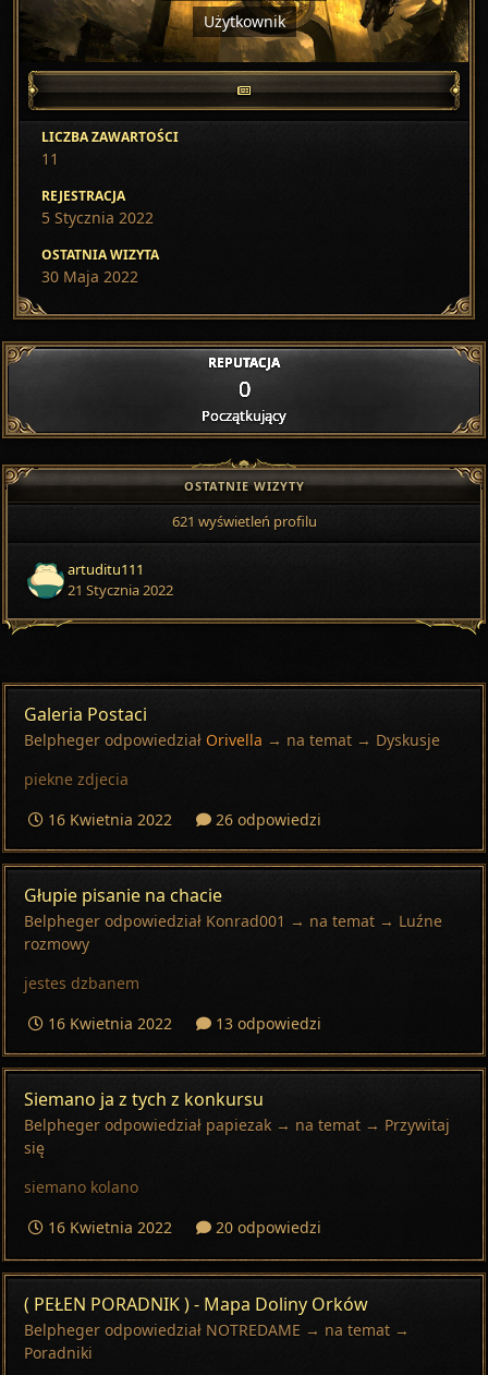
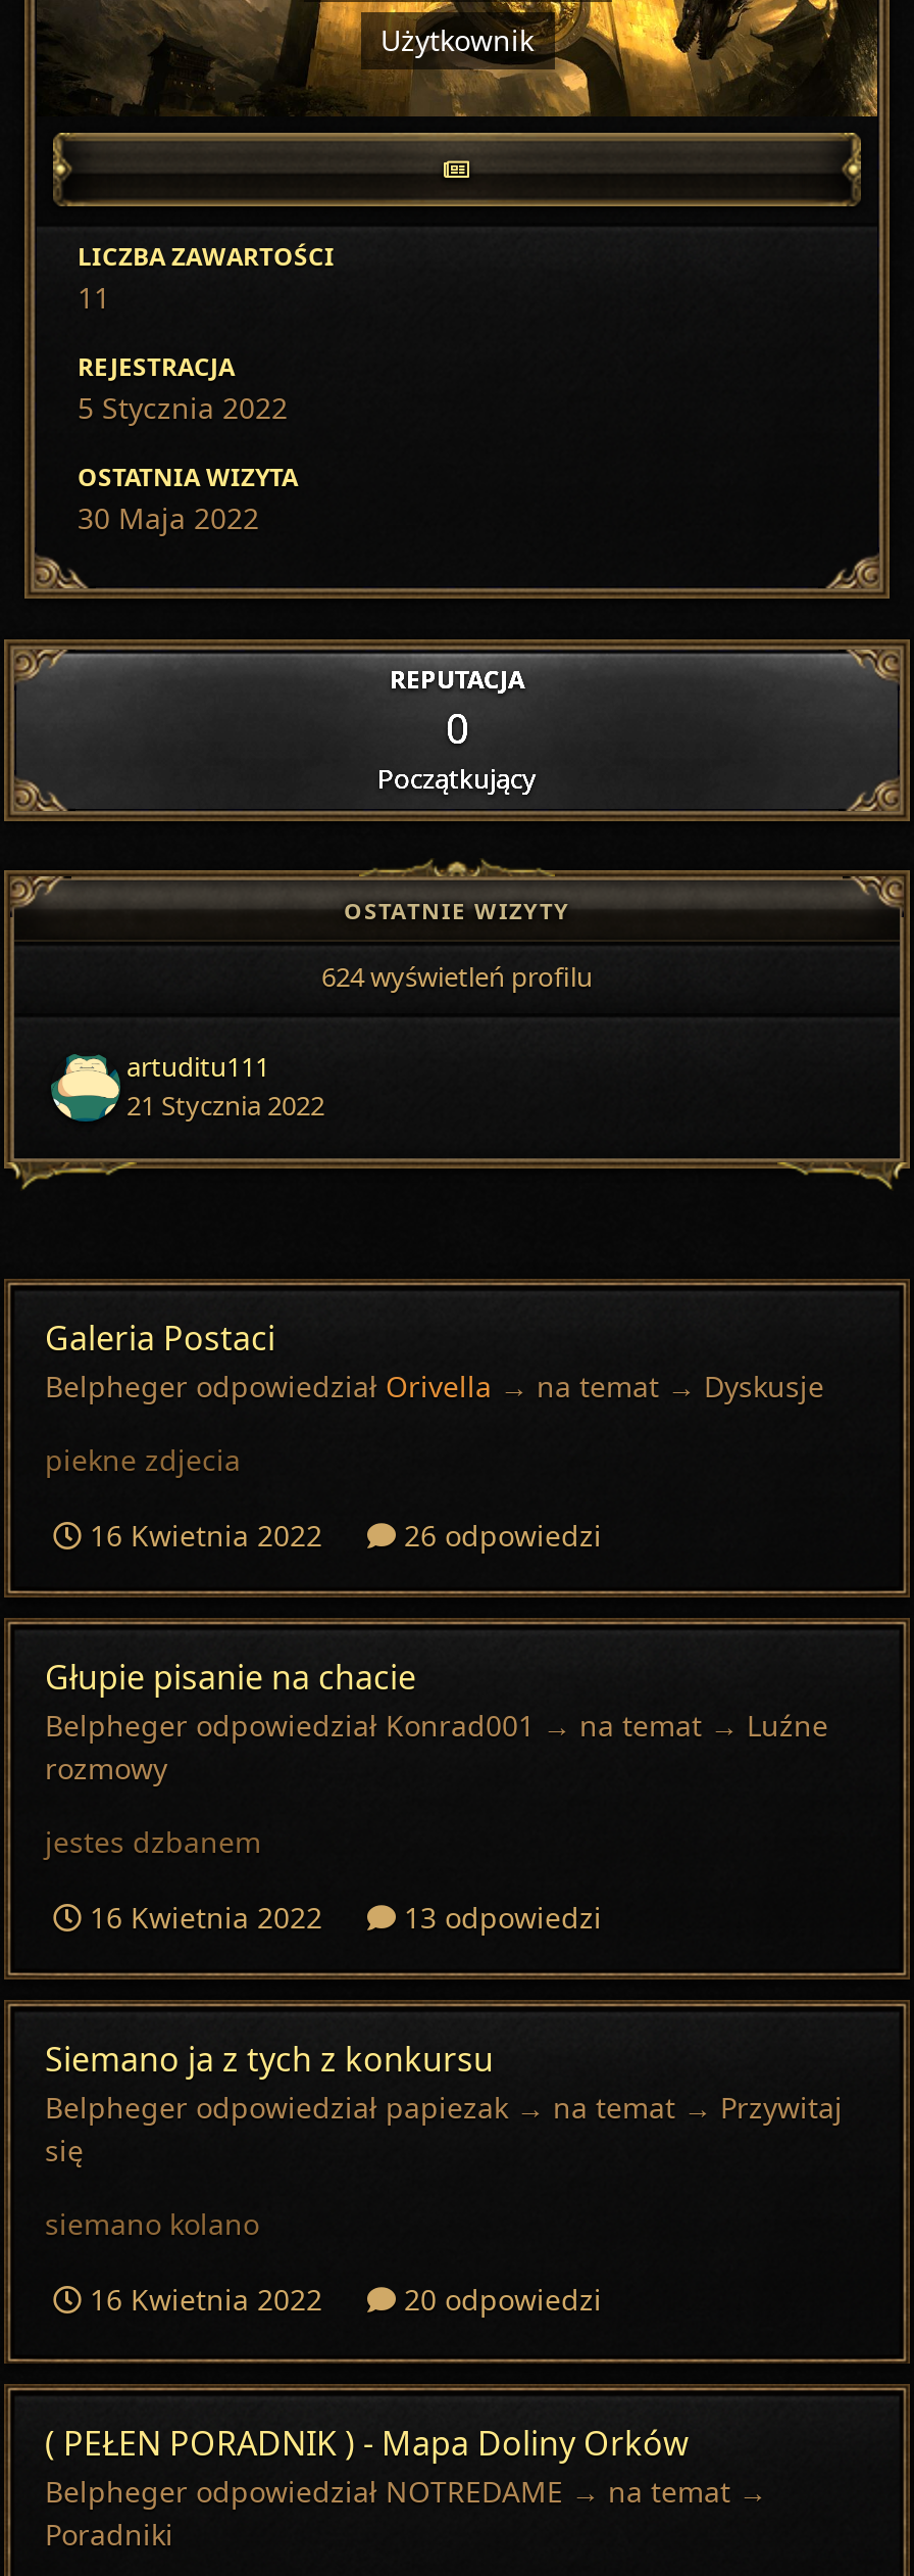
- 621 wyświetleń profilu
+ 624 wyświetleń profilu
